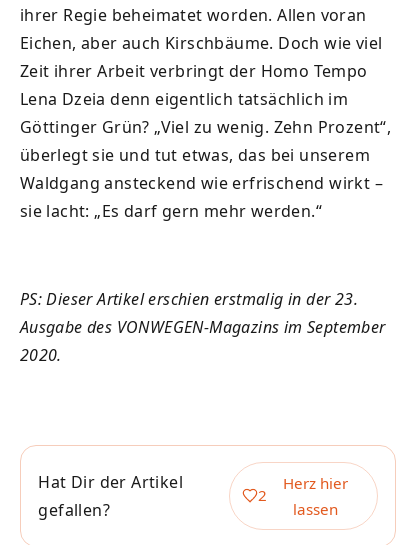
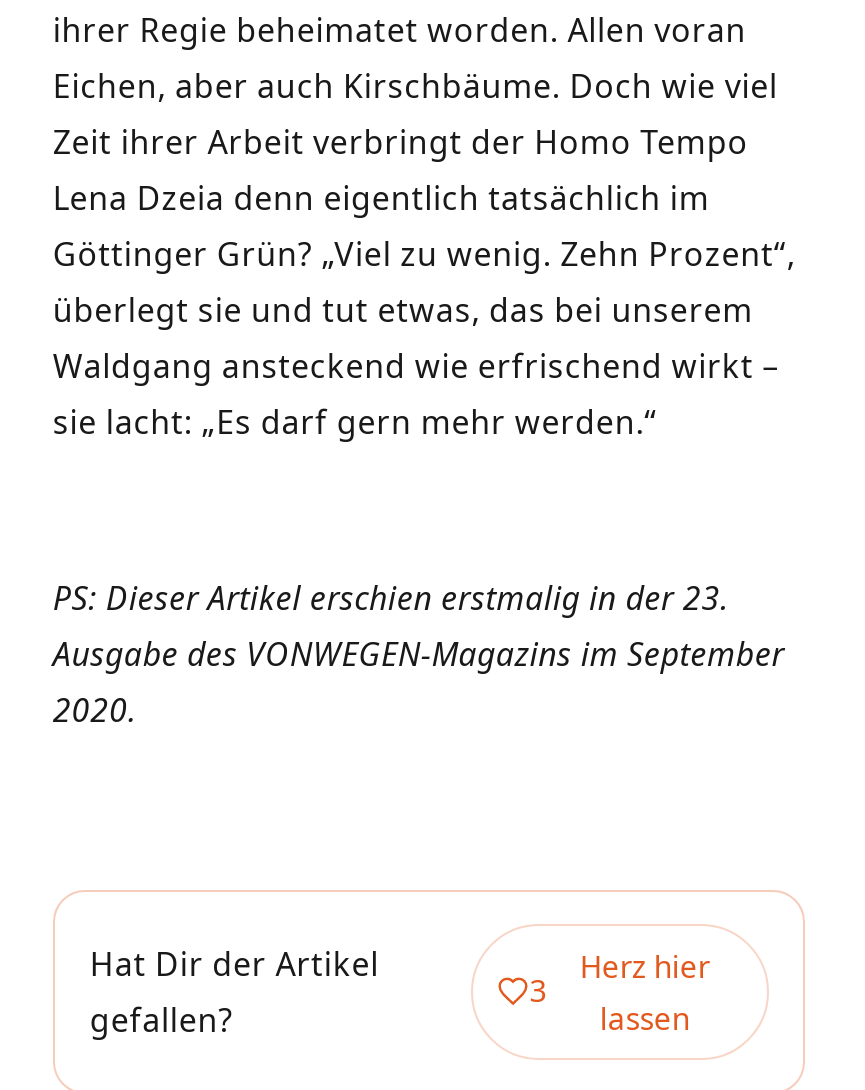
- 2
+ 3
